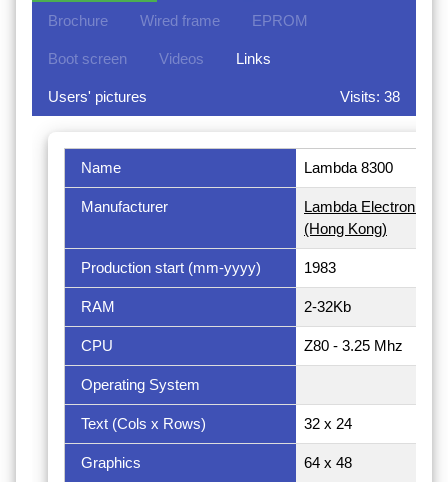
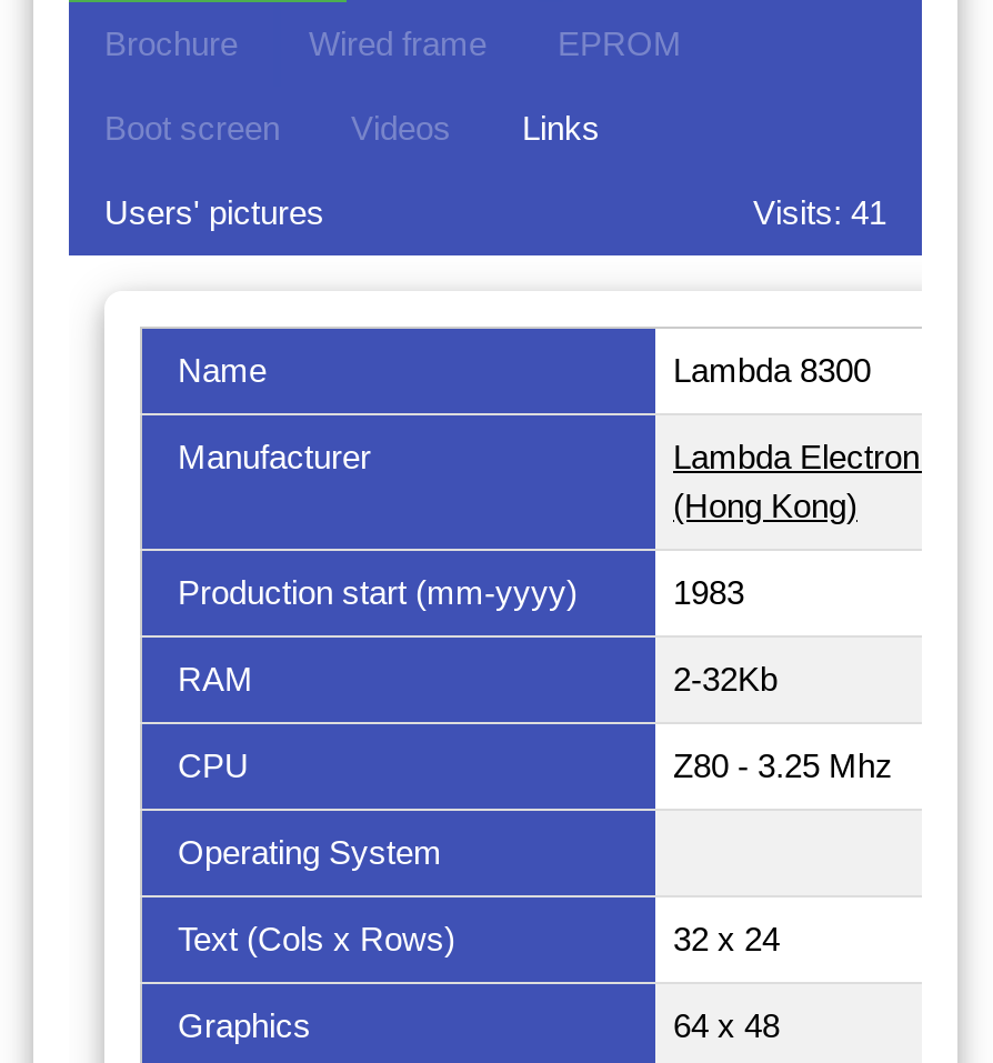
- Visits: 38
+ Visits: 41
